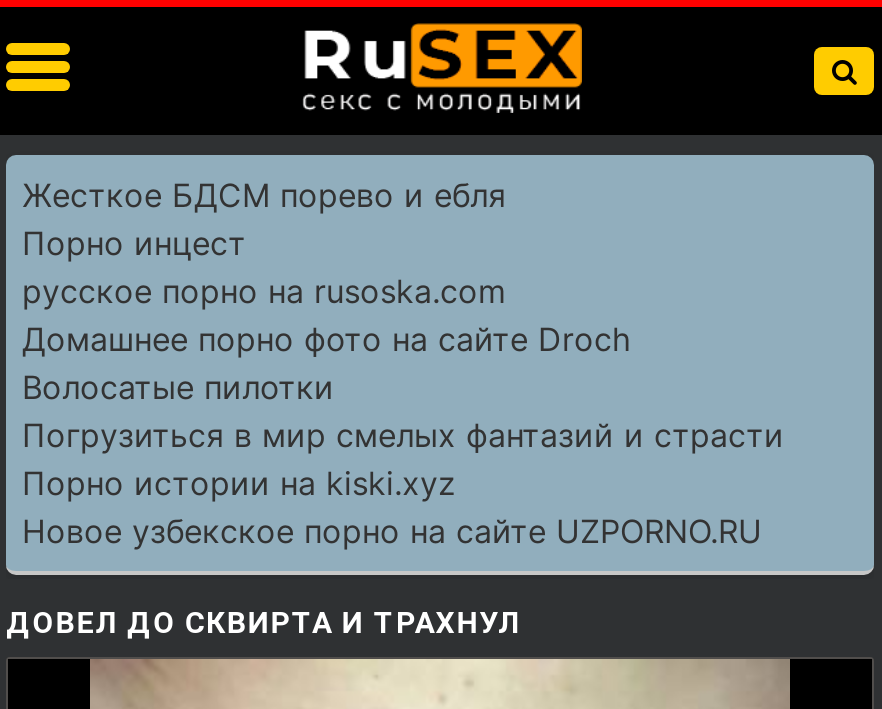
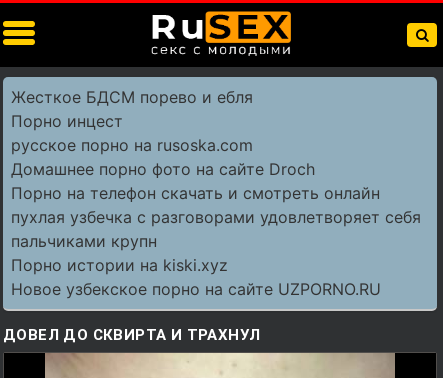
- Волосатые пилотки
- Погрузиться в мир смелых фантазий и страсти
+ Порно на телефон скачать и смотреть онлайн
+ пухлая узбечка с разговорами удовлетворяет себя
+ пальчиками крупн
